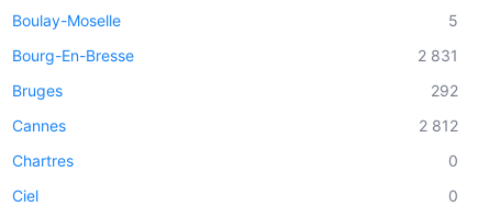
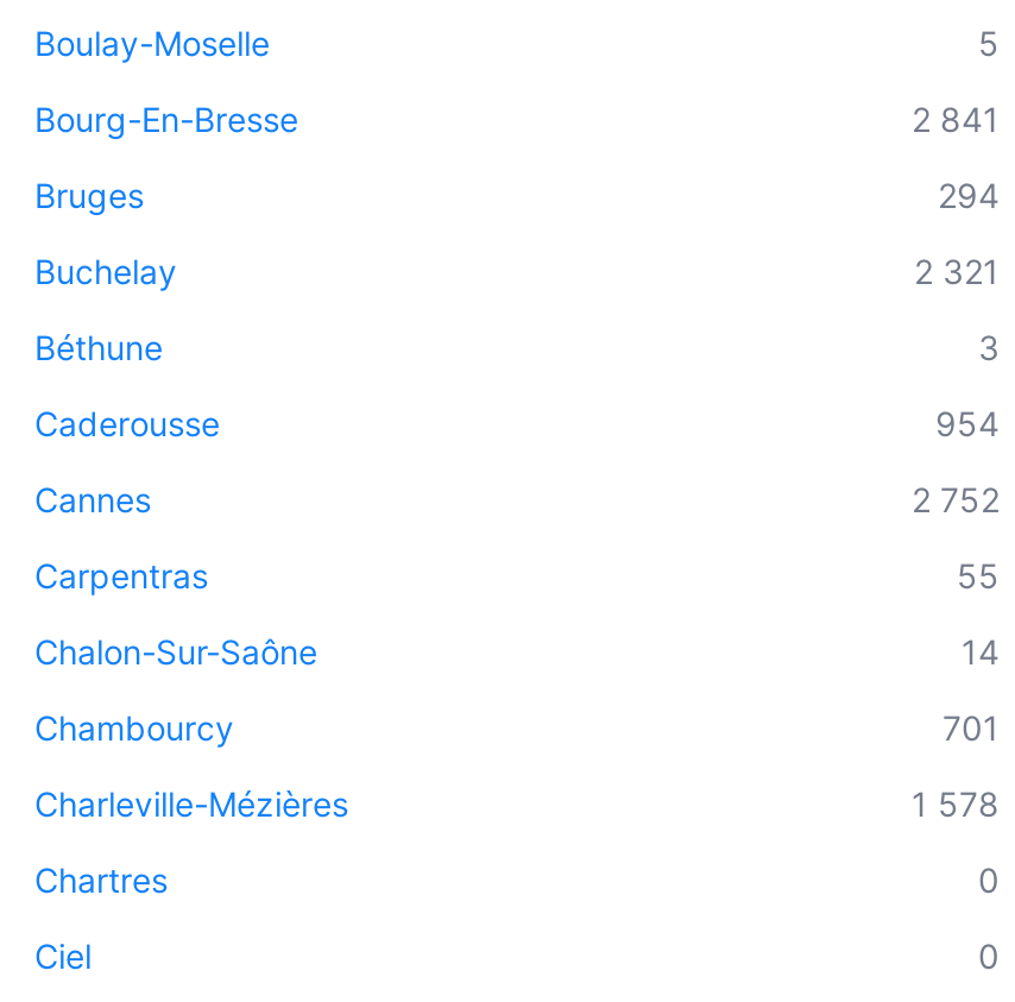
- 2 831
+ 2 841

- 292
+ 294
+ Buchelay
+ 2 321
+ Béthune
+ 3
+ Caderousse
+ 954

- 2 812
+ 2 752
+ Carpentras
+ 55
+ Chalon-Sur-Saône
+ 14
+ Chambourcy
+ 701
+ Charleville-Mézières
+ 1 578
